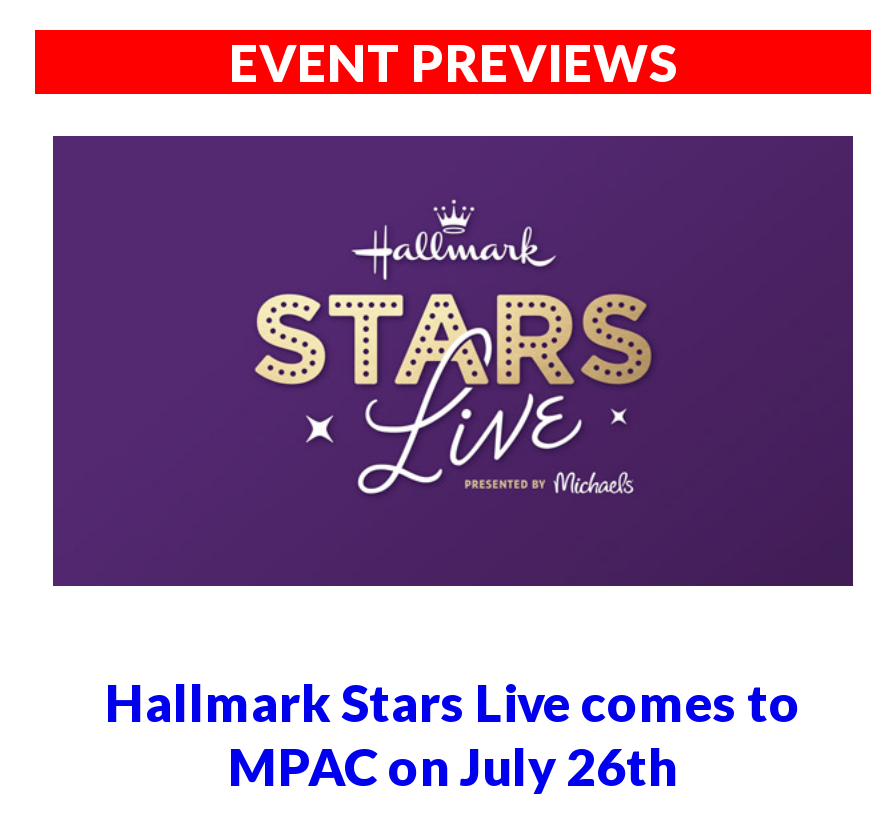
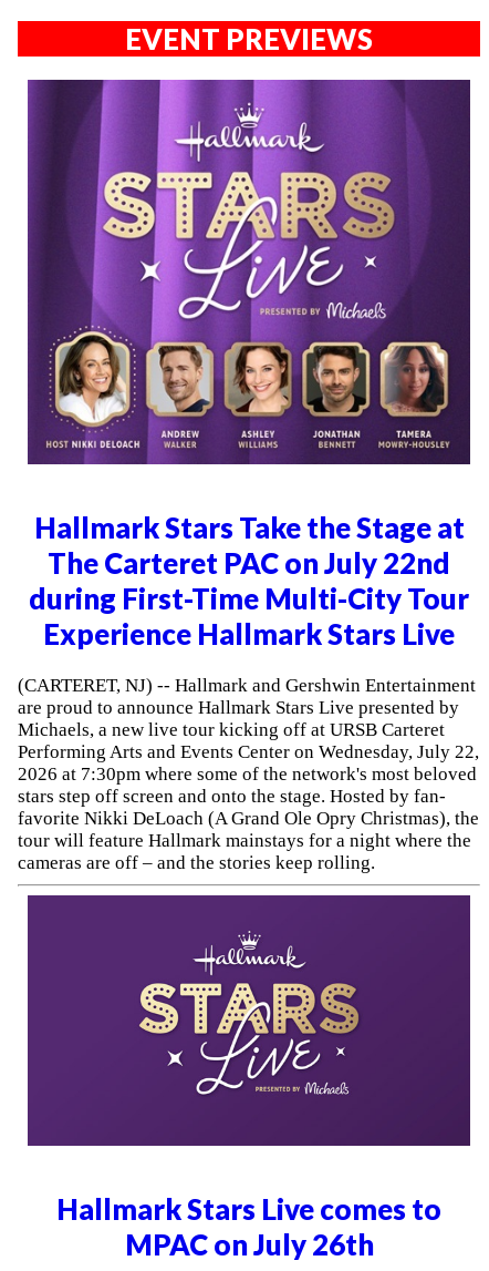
+ Hallmark Stars Take the Stage at
+ The Carteret PAC on July 22nd
+ during First-Time Multi-City Tour
+ Experience Hallmark Stars Live
+ (CARTERET, NJ) -- Hallmark and Gershwin Entertainment
+ are proud to announce Hallmark Stars Live presented by
+ Michaels, a new live tour kicking off at URSB Carteret
+ Performing Arts and Events Center on Wednesday, July 22,
+ 2026 at 7:30pm where some of the network's most beloved
+ stars step off screen and onto the stage. Hosted by fan-
+ favorite Nikki DeLoach (A Grand Ole Opry Christmas), the
+ tour will feature Hallmark mainstays for a night where the
+ cameras are off – and the stories keep rolling.

+ [image]
